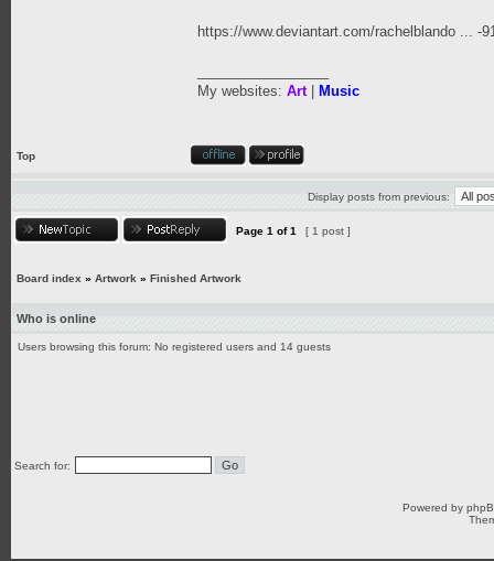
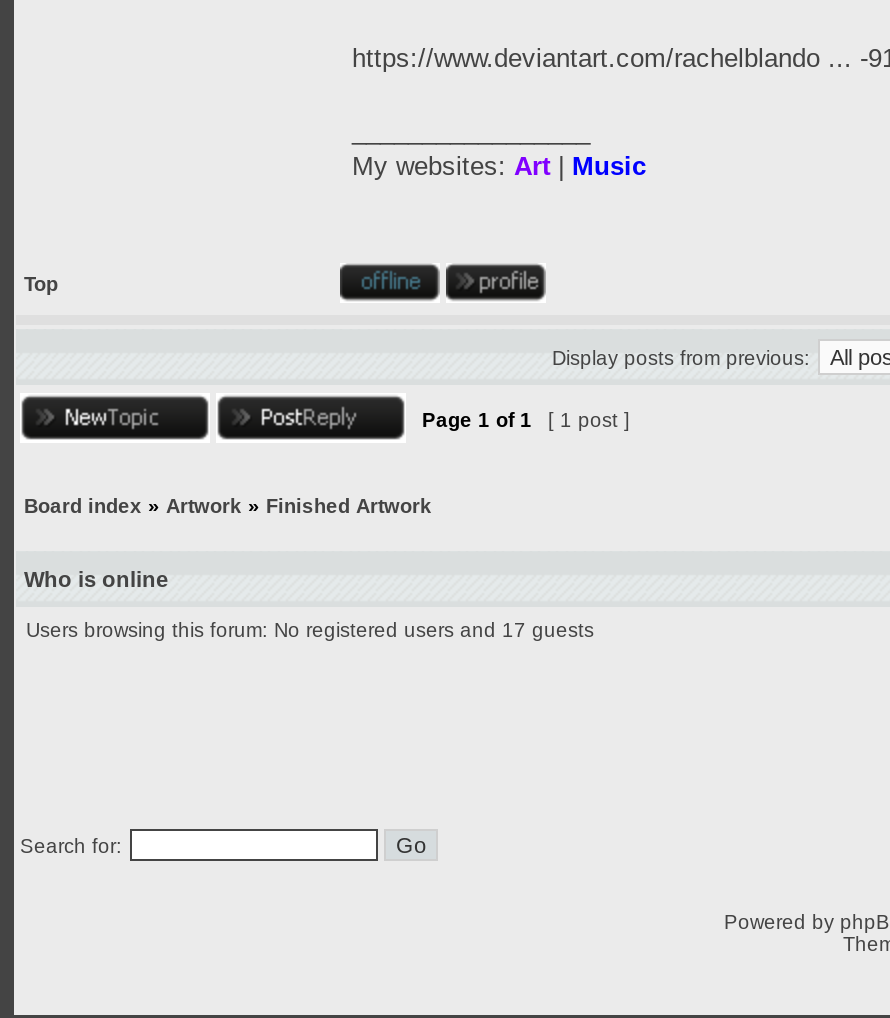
- Users browsing this forum: No registered users and 14 guests
+ Users browsing this forum: No registered users and 17 guests
